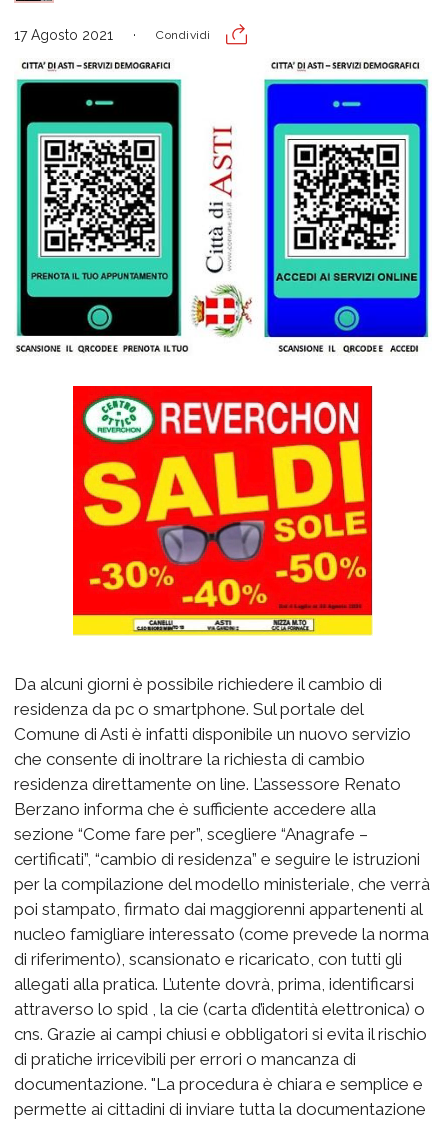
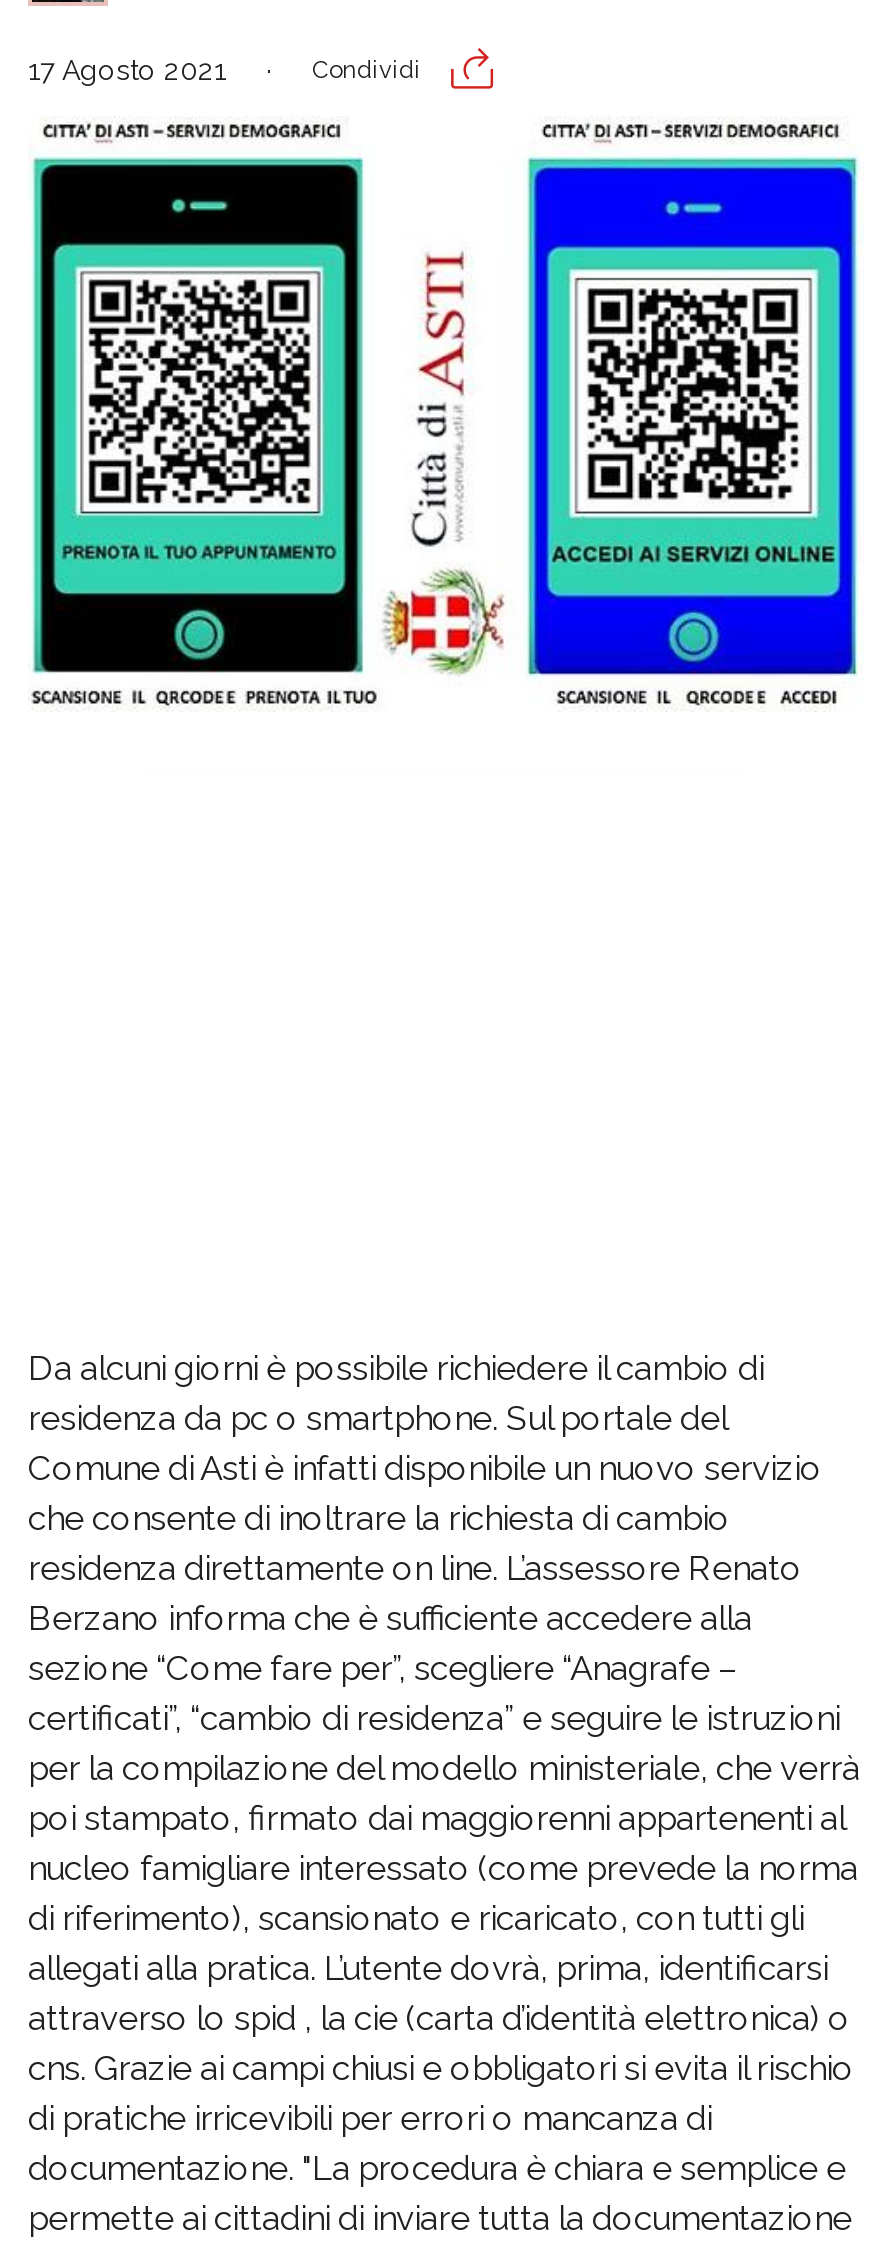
- [image]
